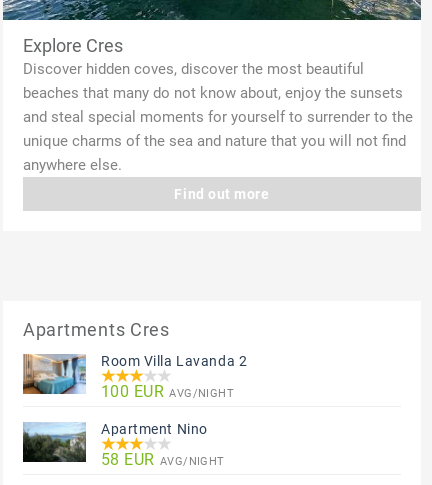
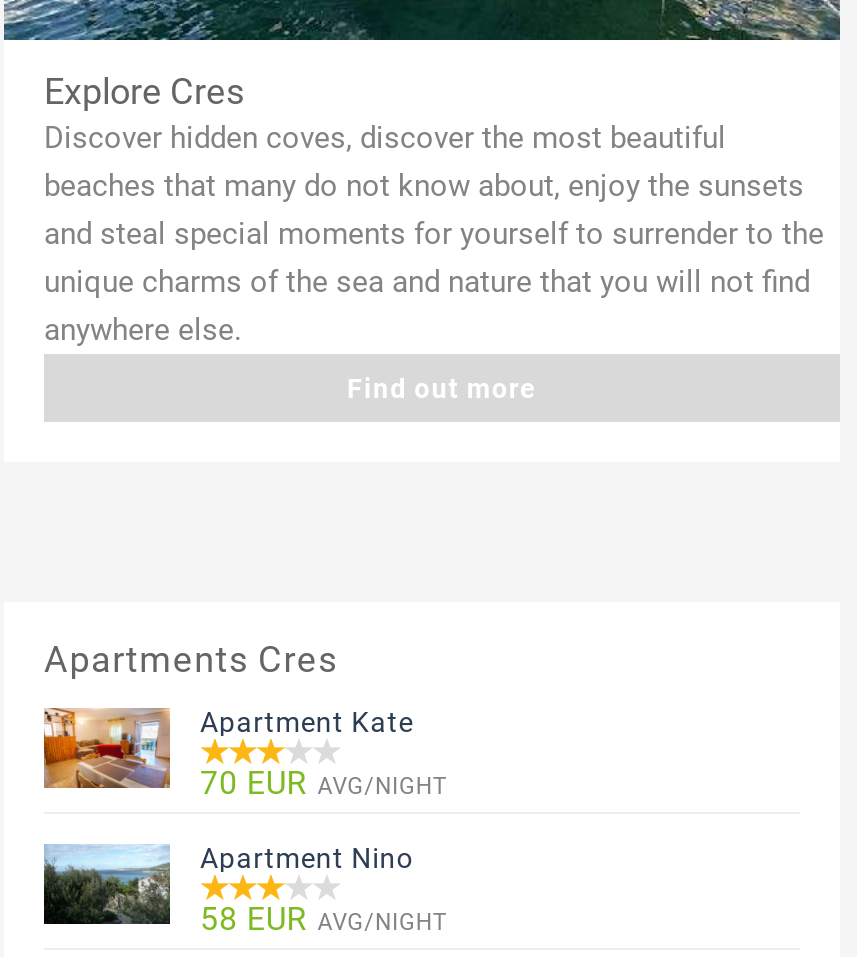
- [image]
- Room Villa Lavanda 2
+ [image]
+ Apartment Kate

- 100 EUR AVG/NIGHT
+ 70 EUR AVG/NIGHT
